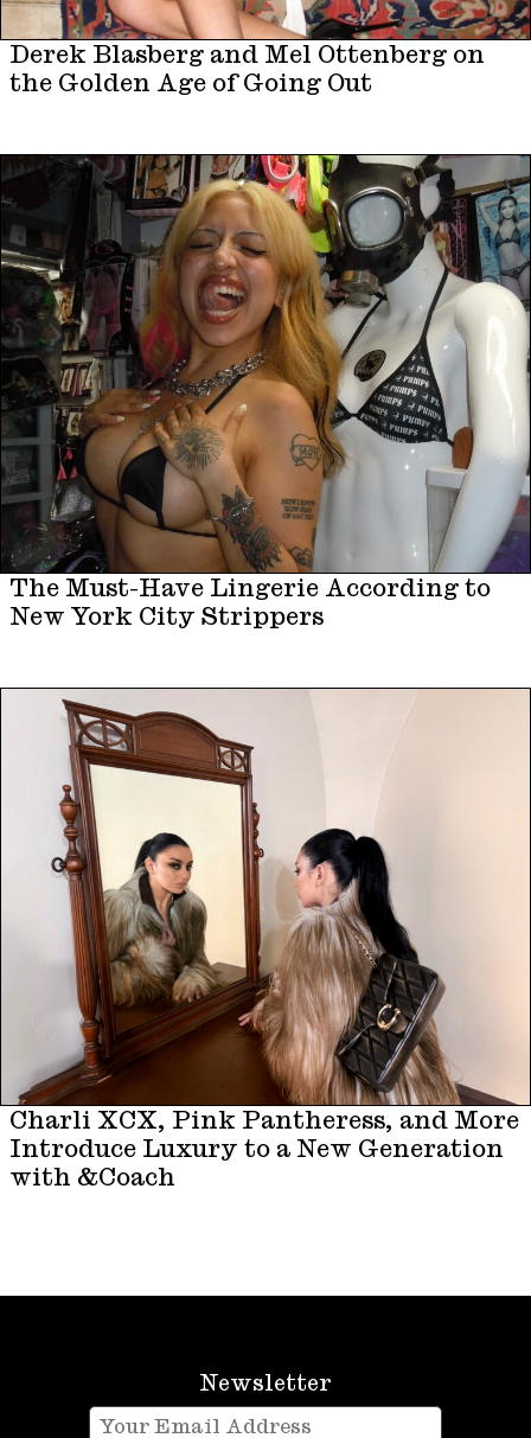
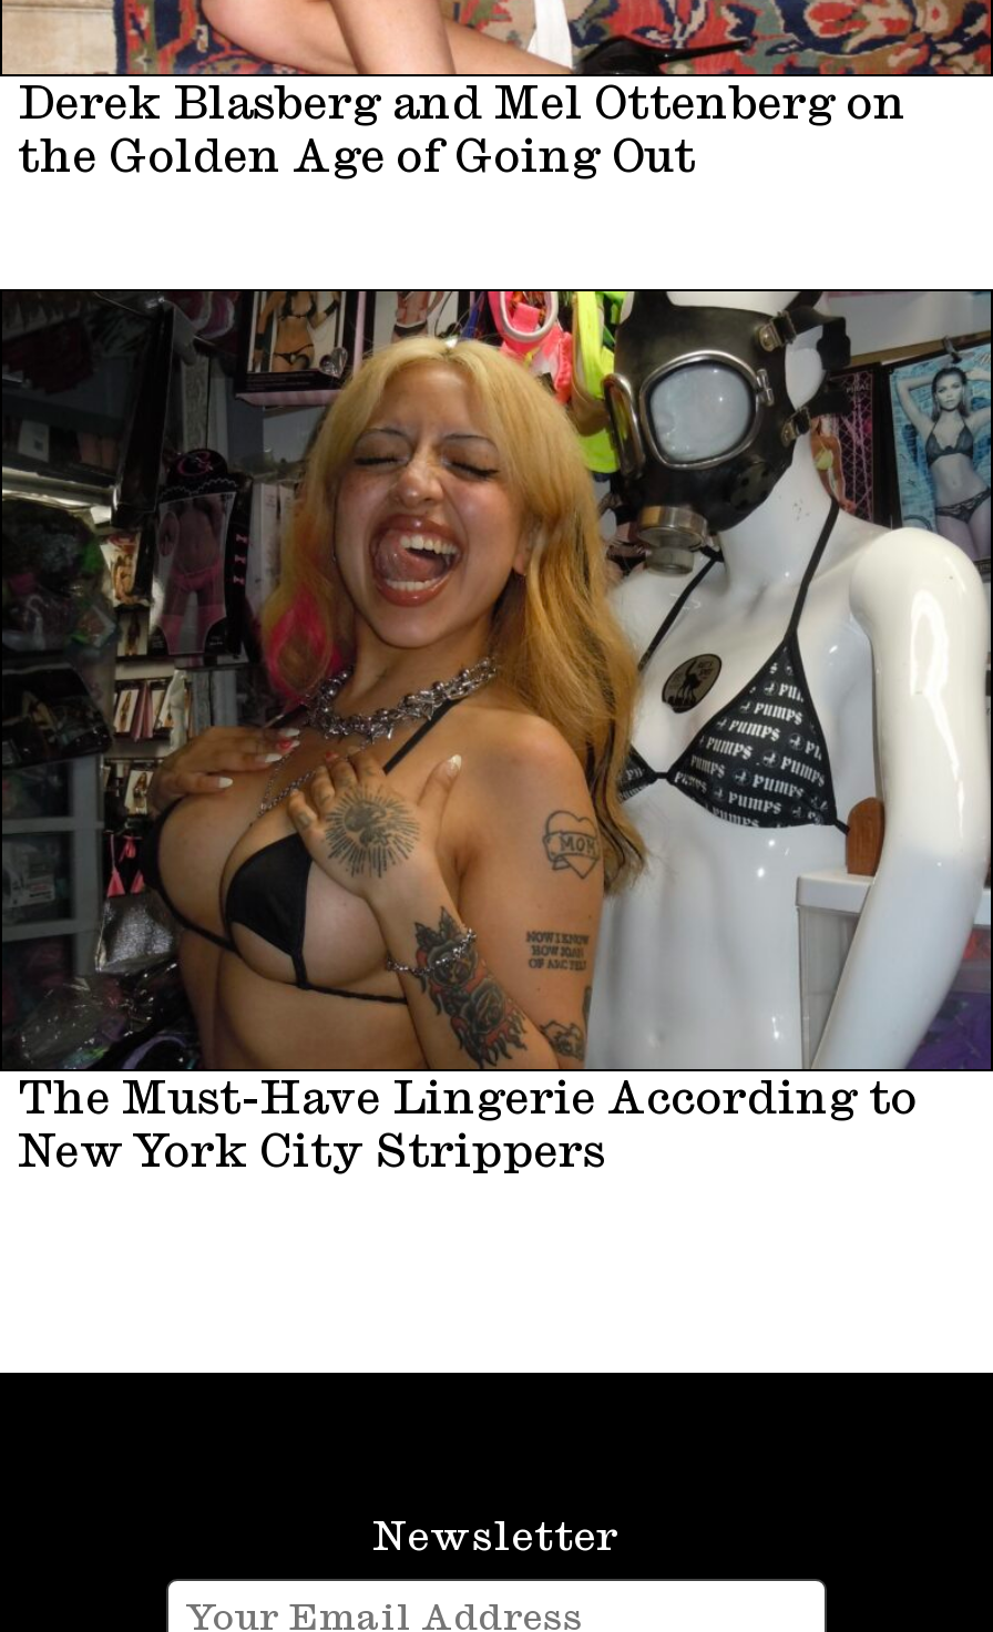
- [image]
- Charli XCX, Pink Pantheress, and More
- Introduce Luxury to a New Generation
- with &Coach
